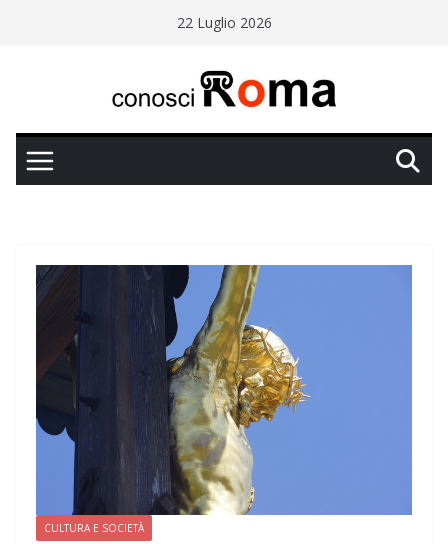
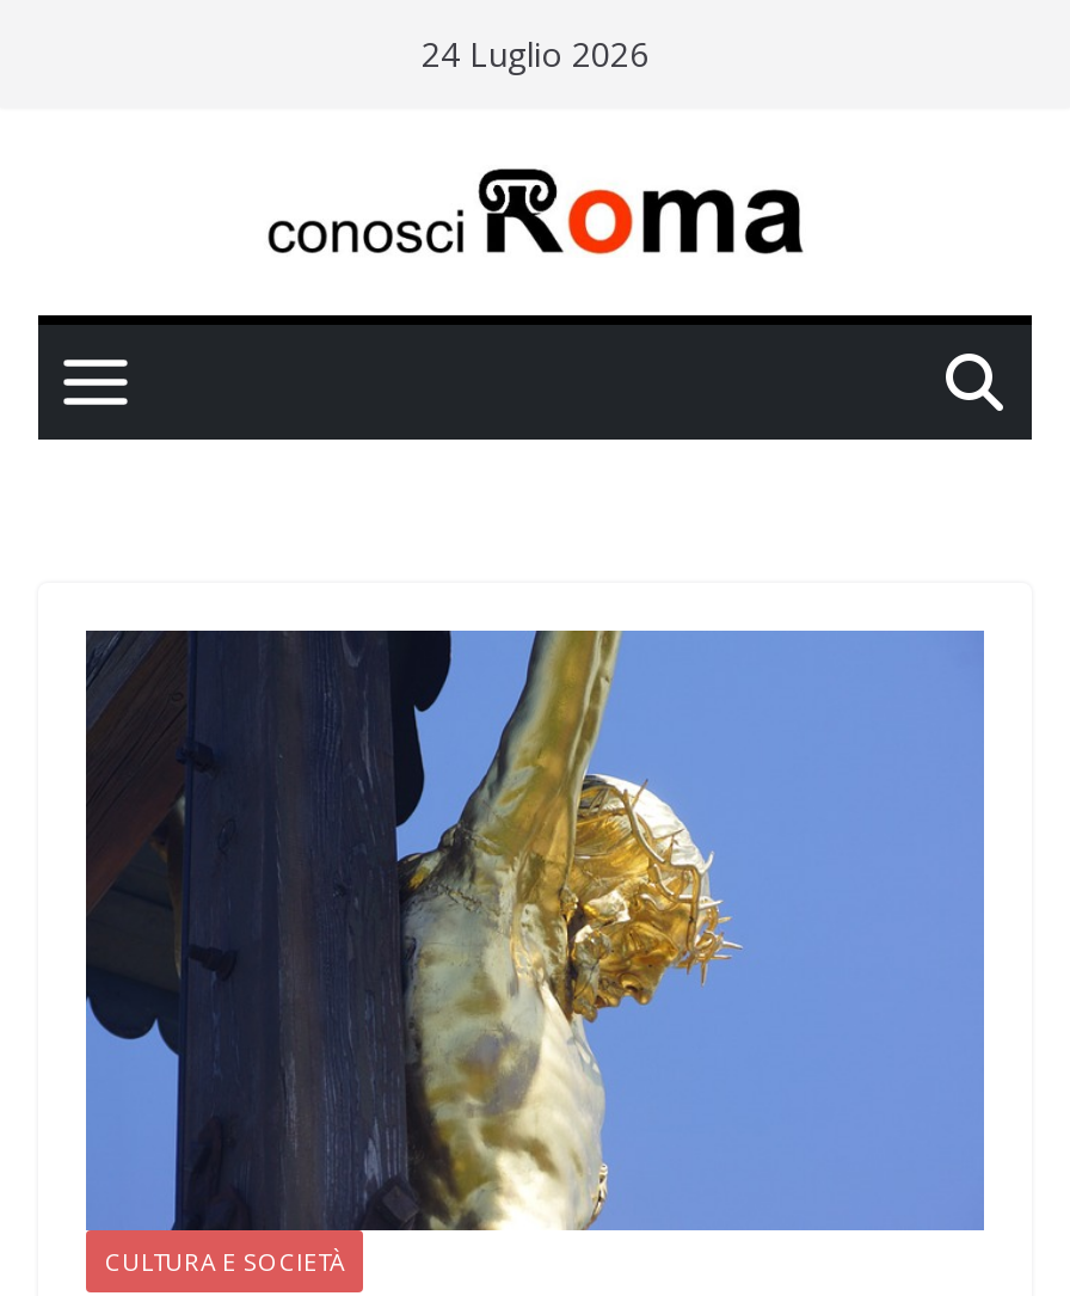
- 22 Luglio 2026
+ 24 Luglio 2026
